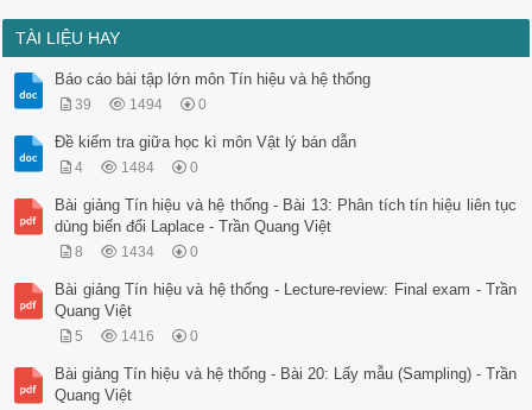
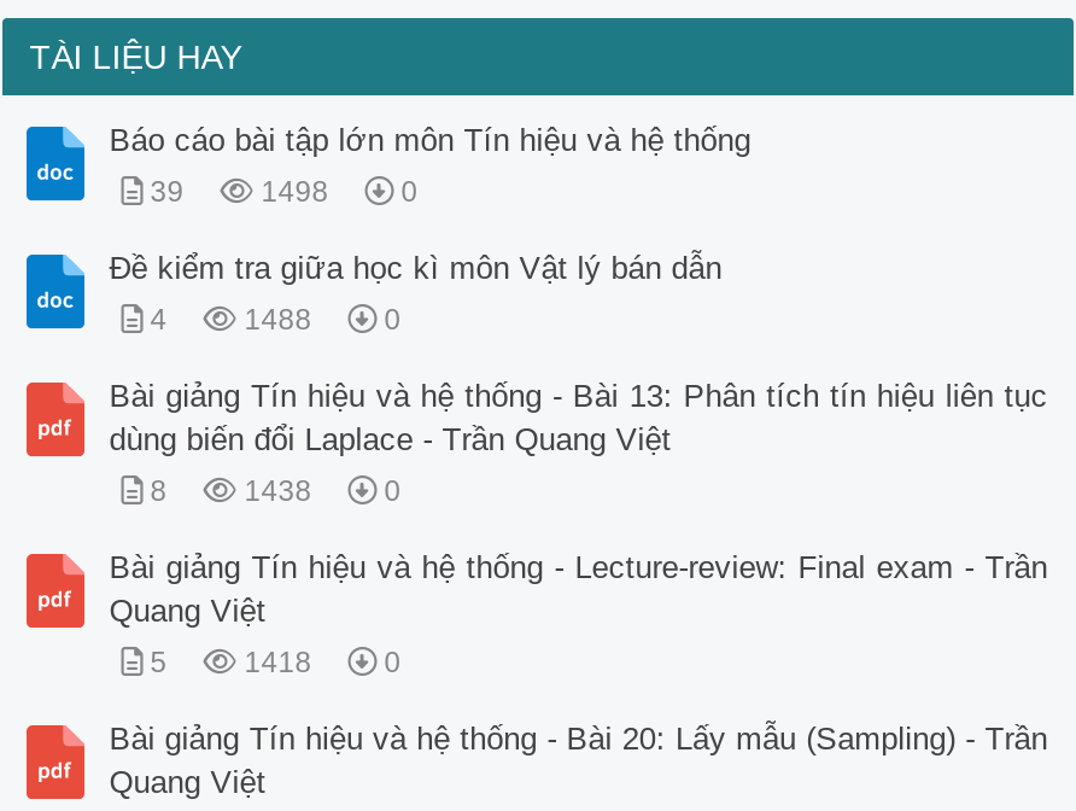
- 1494
+ 1498

- 1484
+ 1488

- 1434
+ 1438

- 1416
+ 1418
